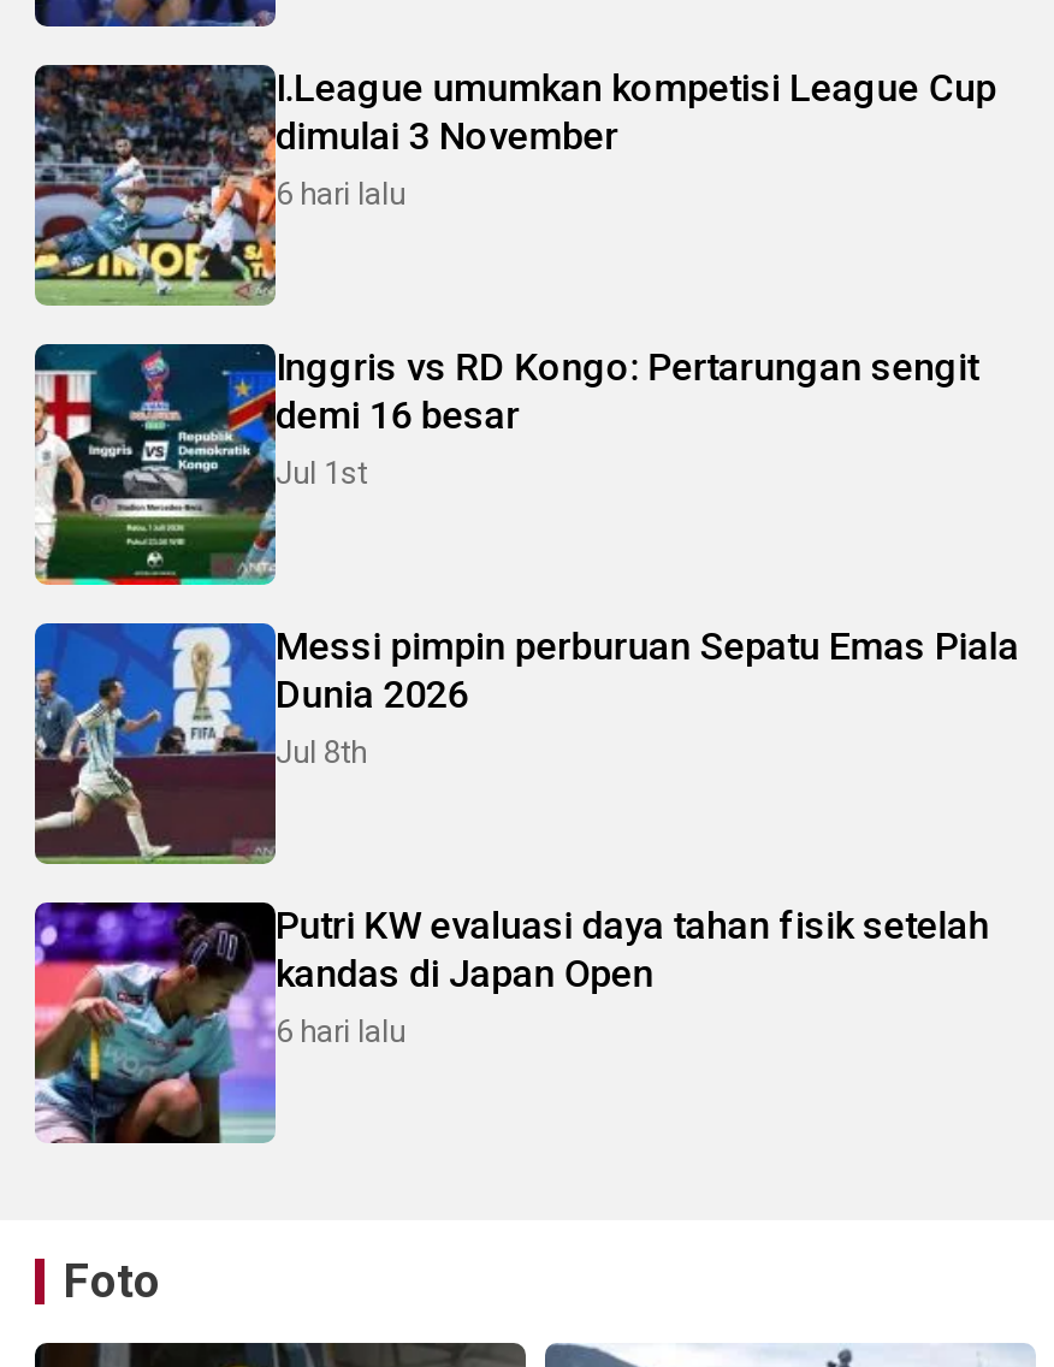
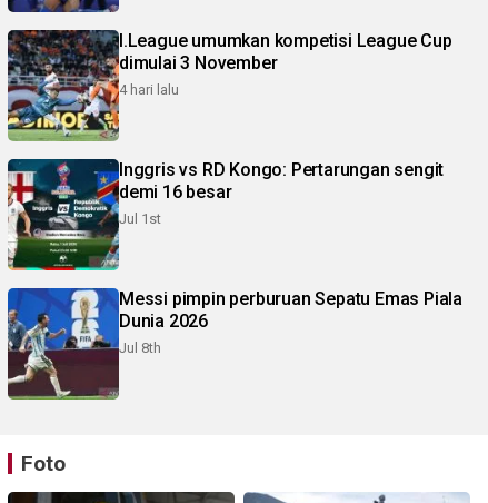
- 6 hari lalu
+ 4 hari lalu

- [image]
- Putri KW evaluasi daya tahan fisik setelah
- kandas di Japan Open
- 6 hari lalu
